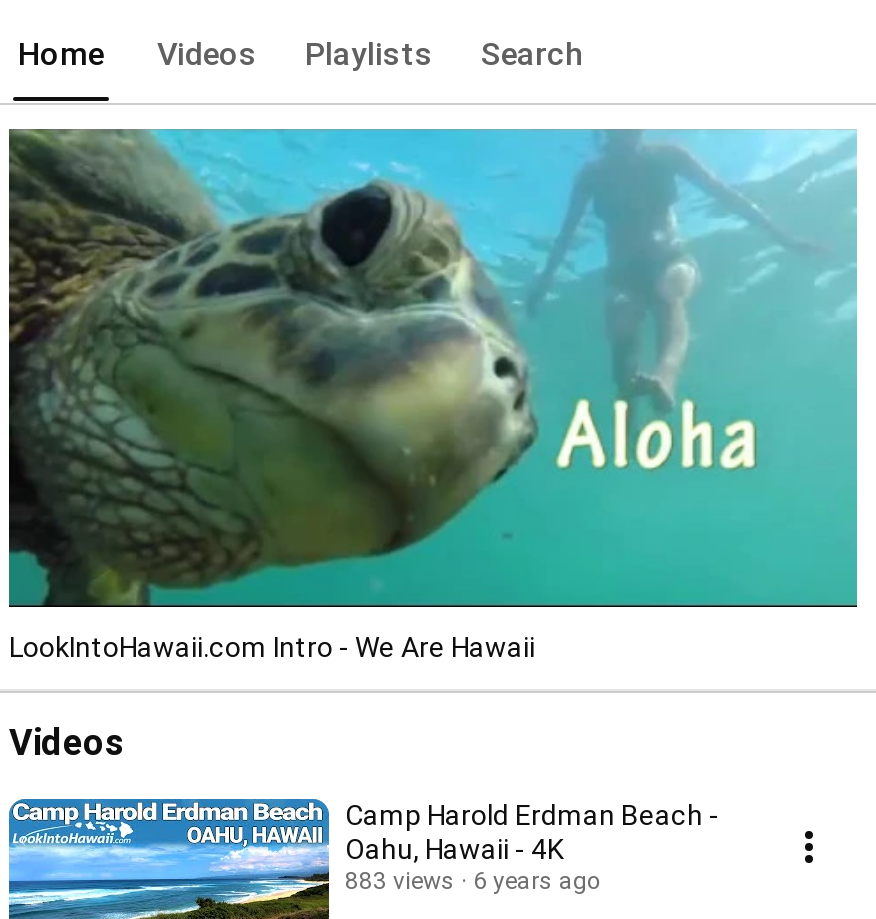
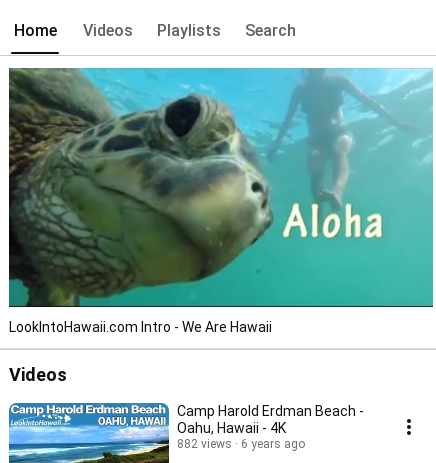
- 883 views 6 years ago
+ 882 views 6 years ago
